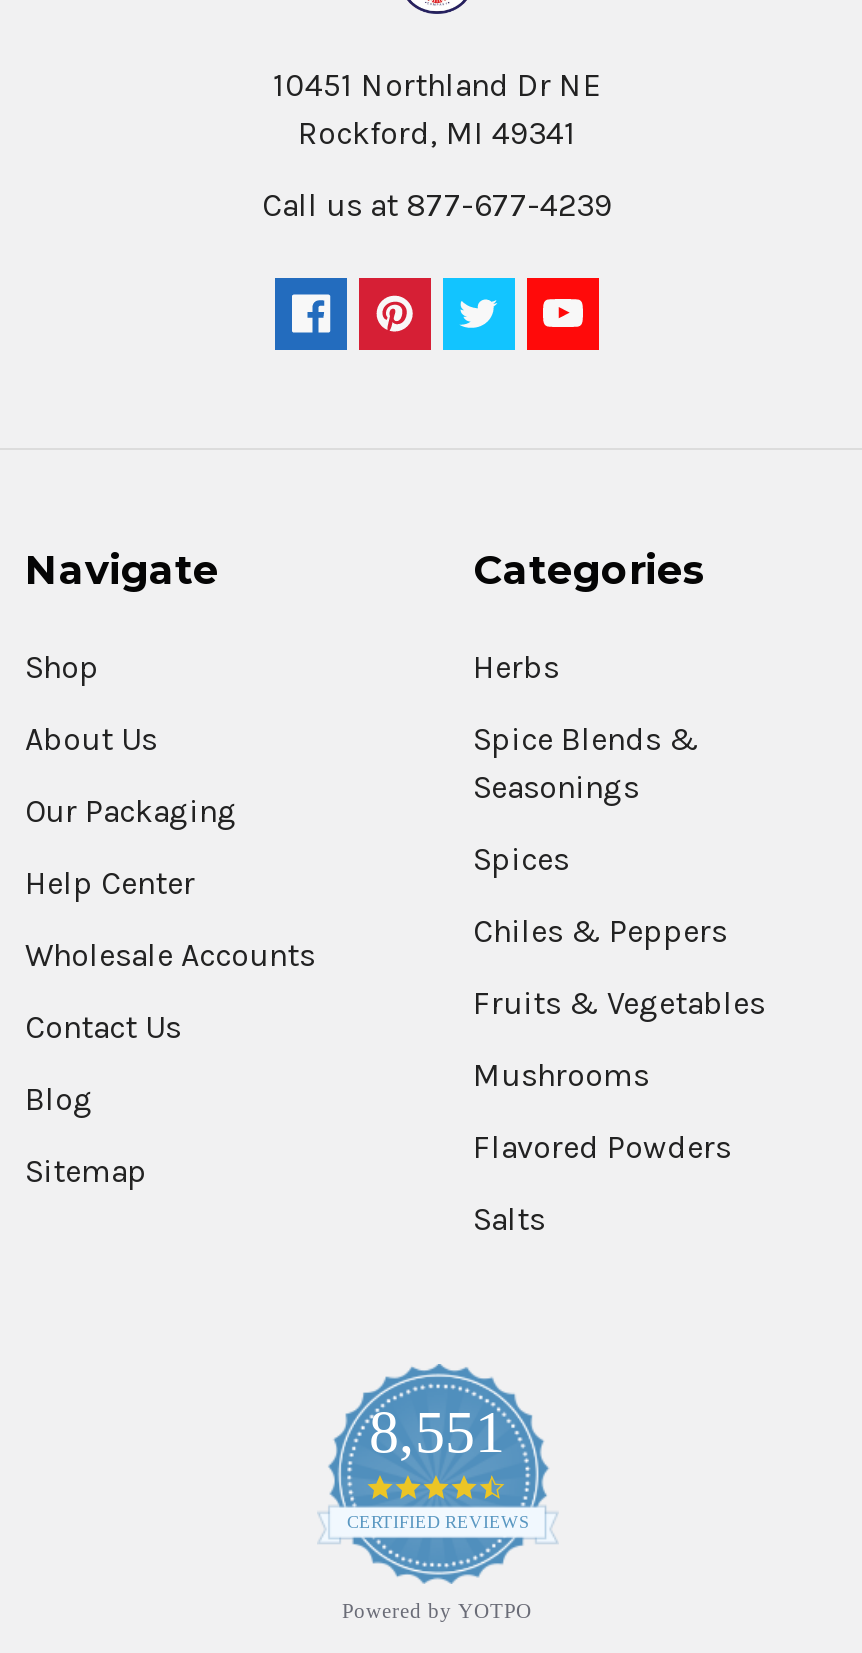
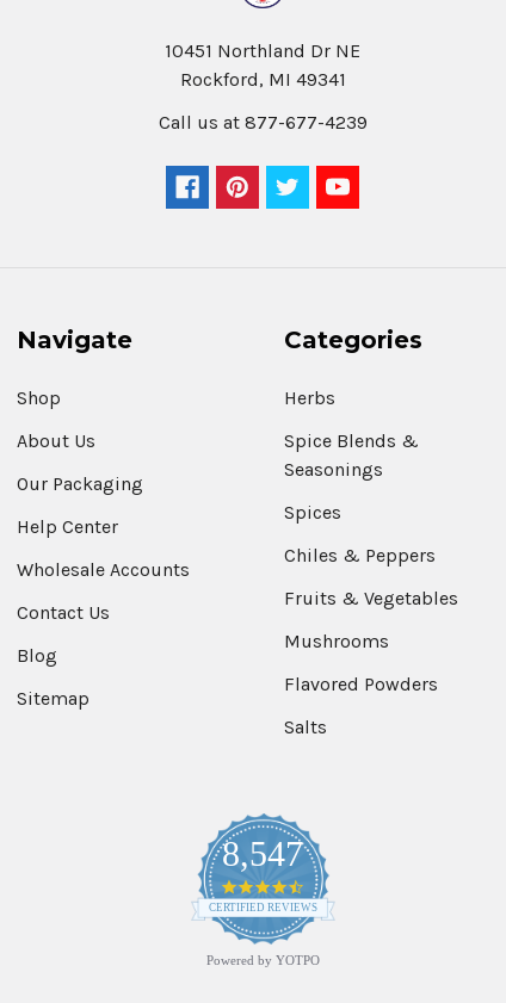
- 8,551
+ 8,547
